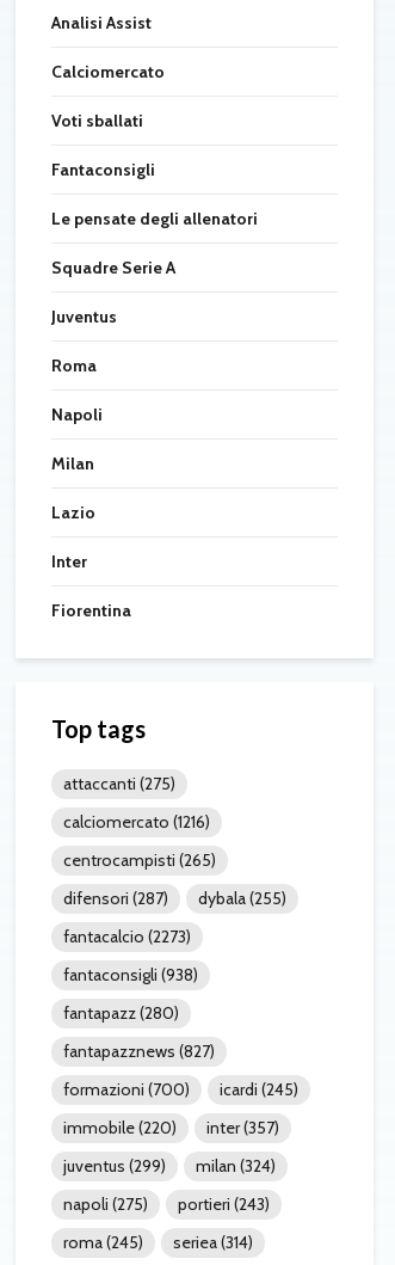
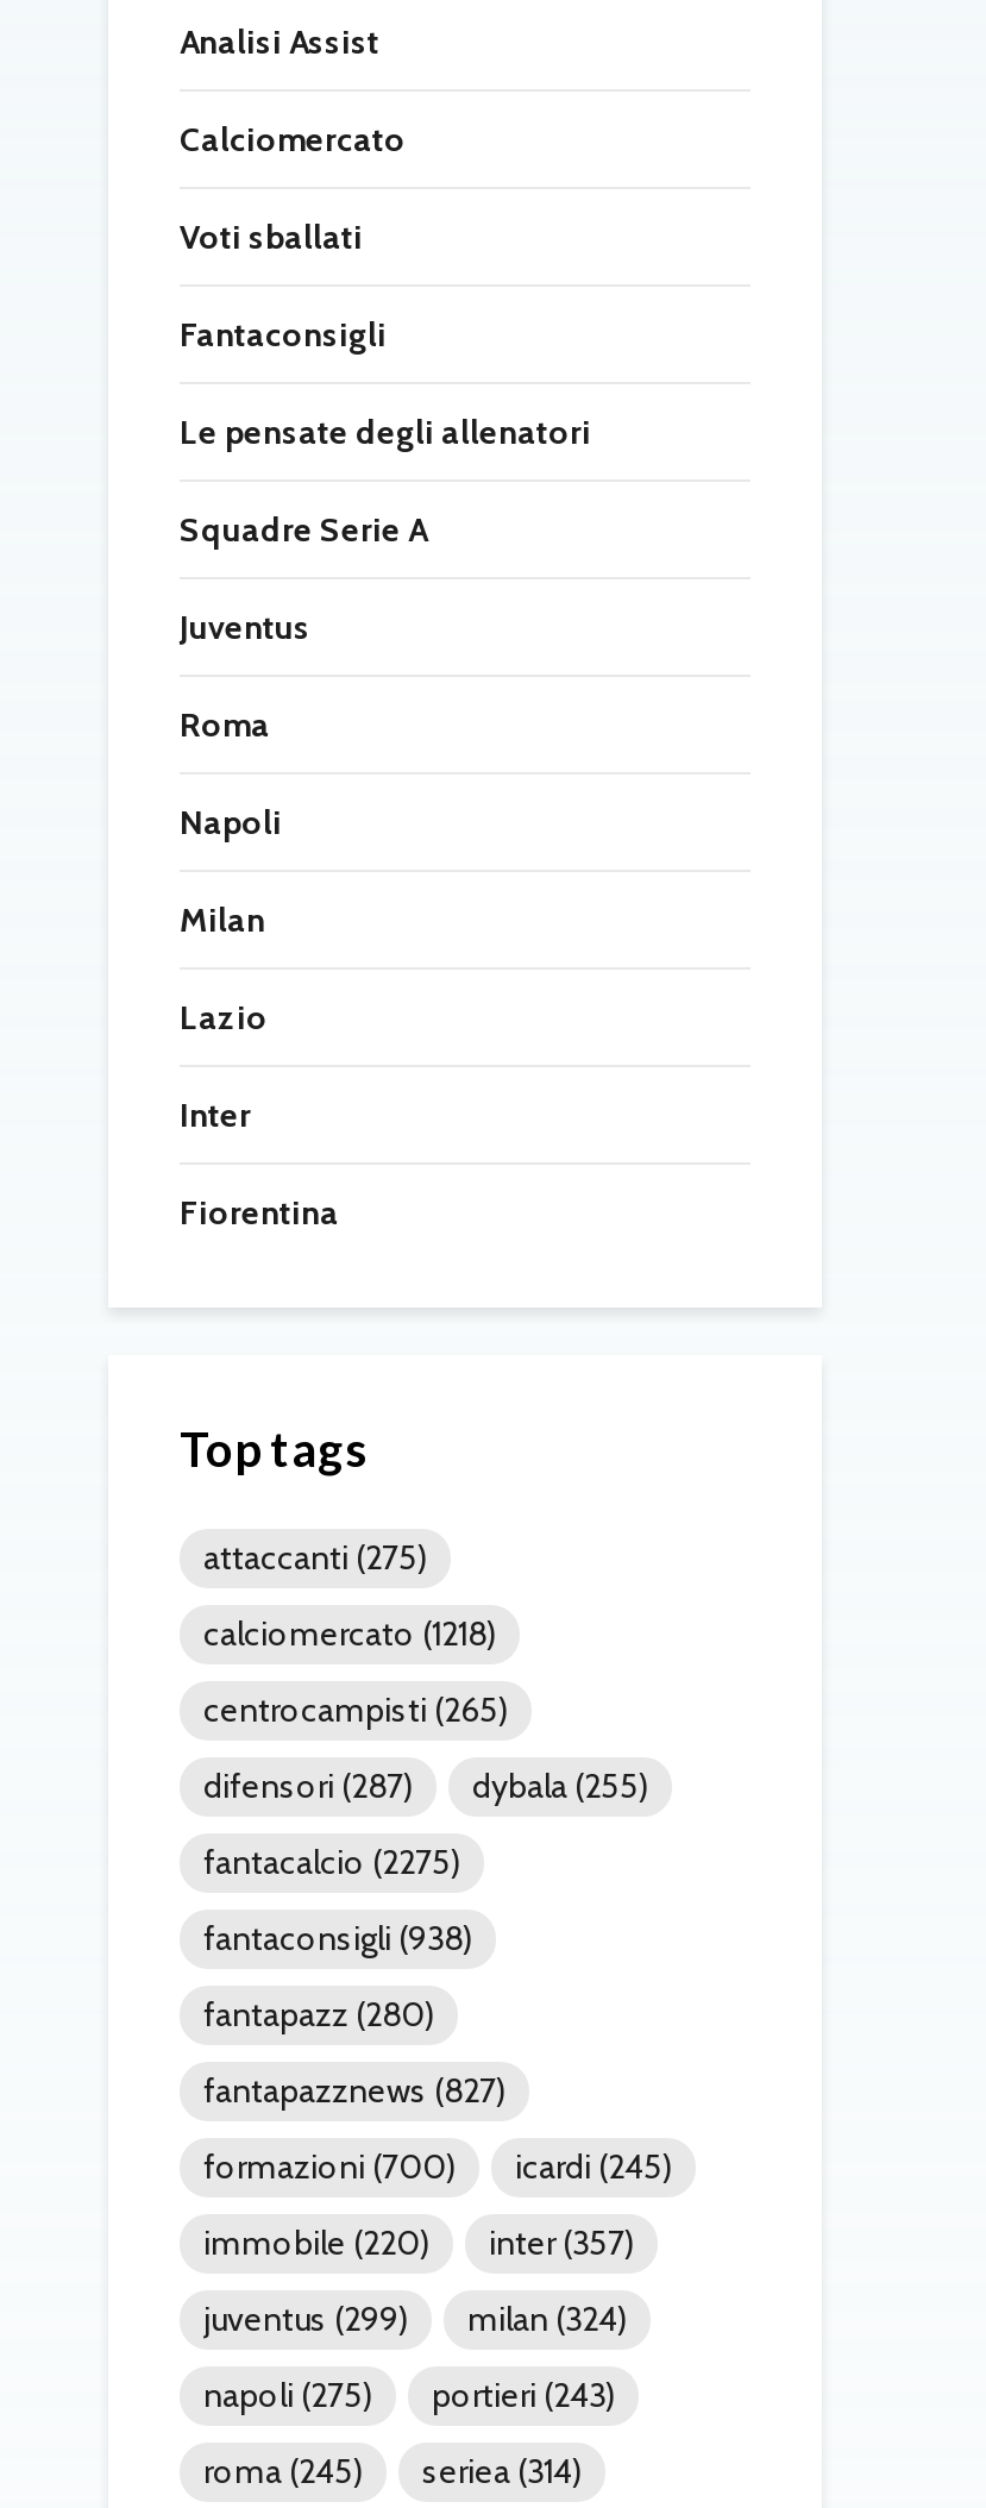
- calciomercato (1216)
+ calciomercato (1218)

- fantacalcio (2273)
+ fantacalcio (2275)
